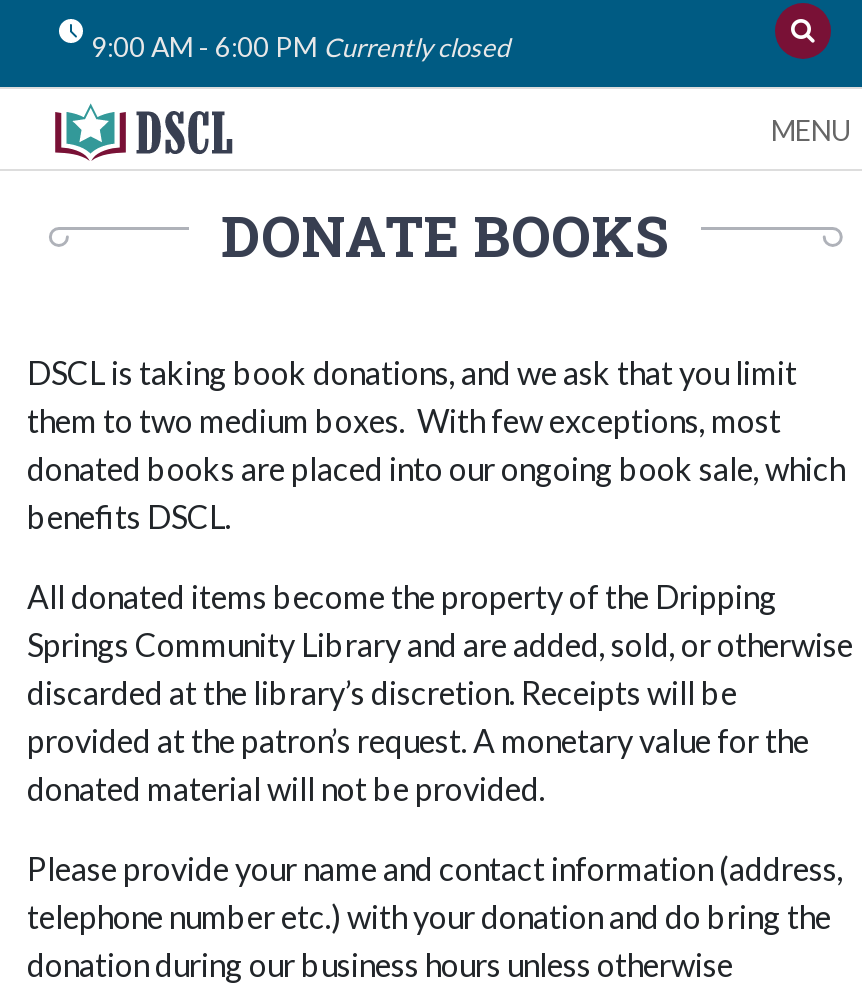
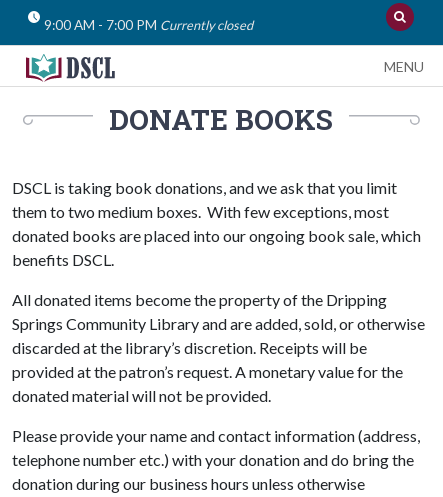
- 9:00 AM - 6:00 PM Currently closed
+ 9:00 AM - 7:00 PM Currently closed
